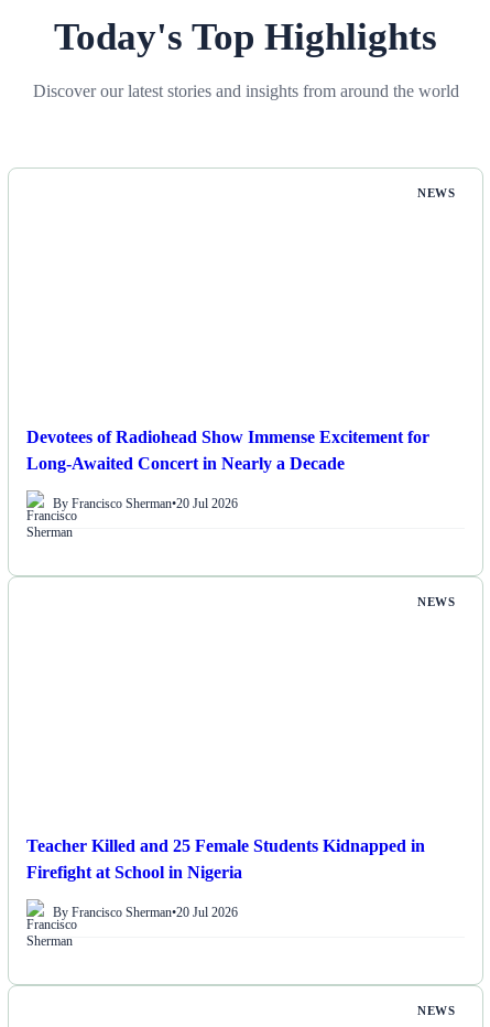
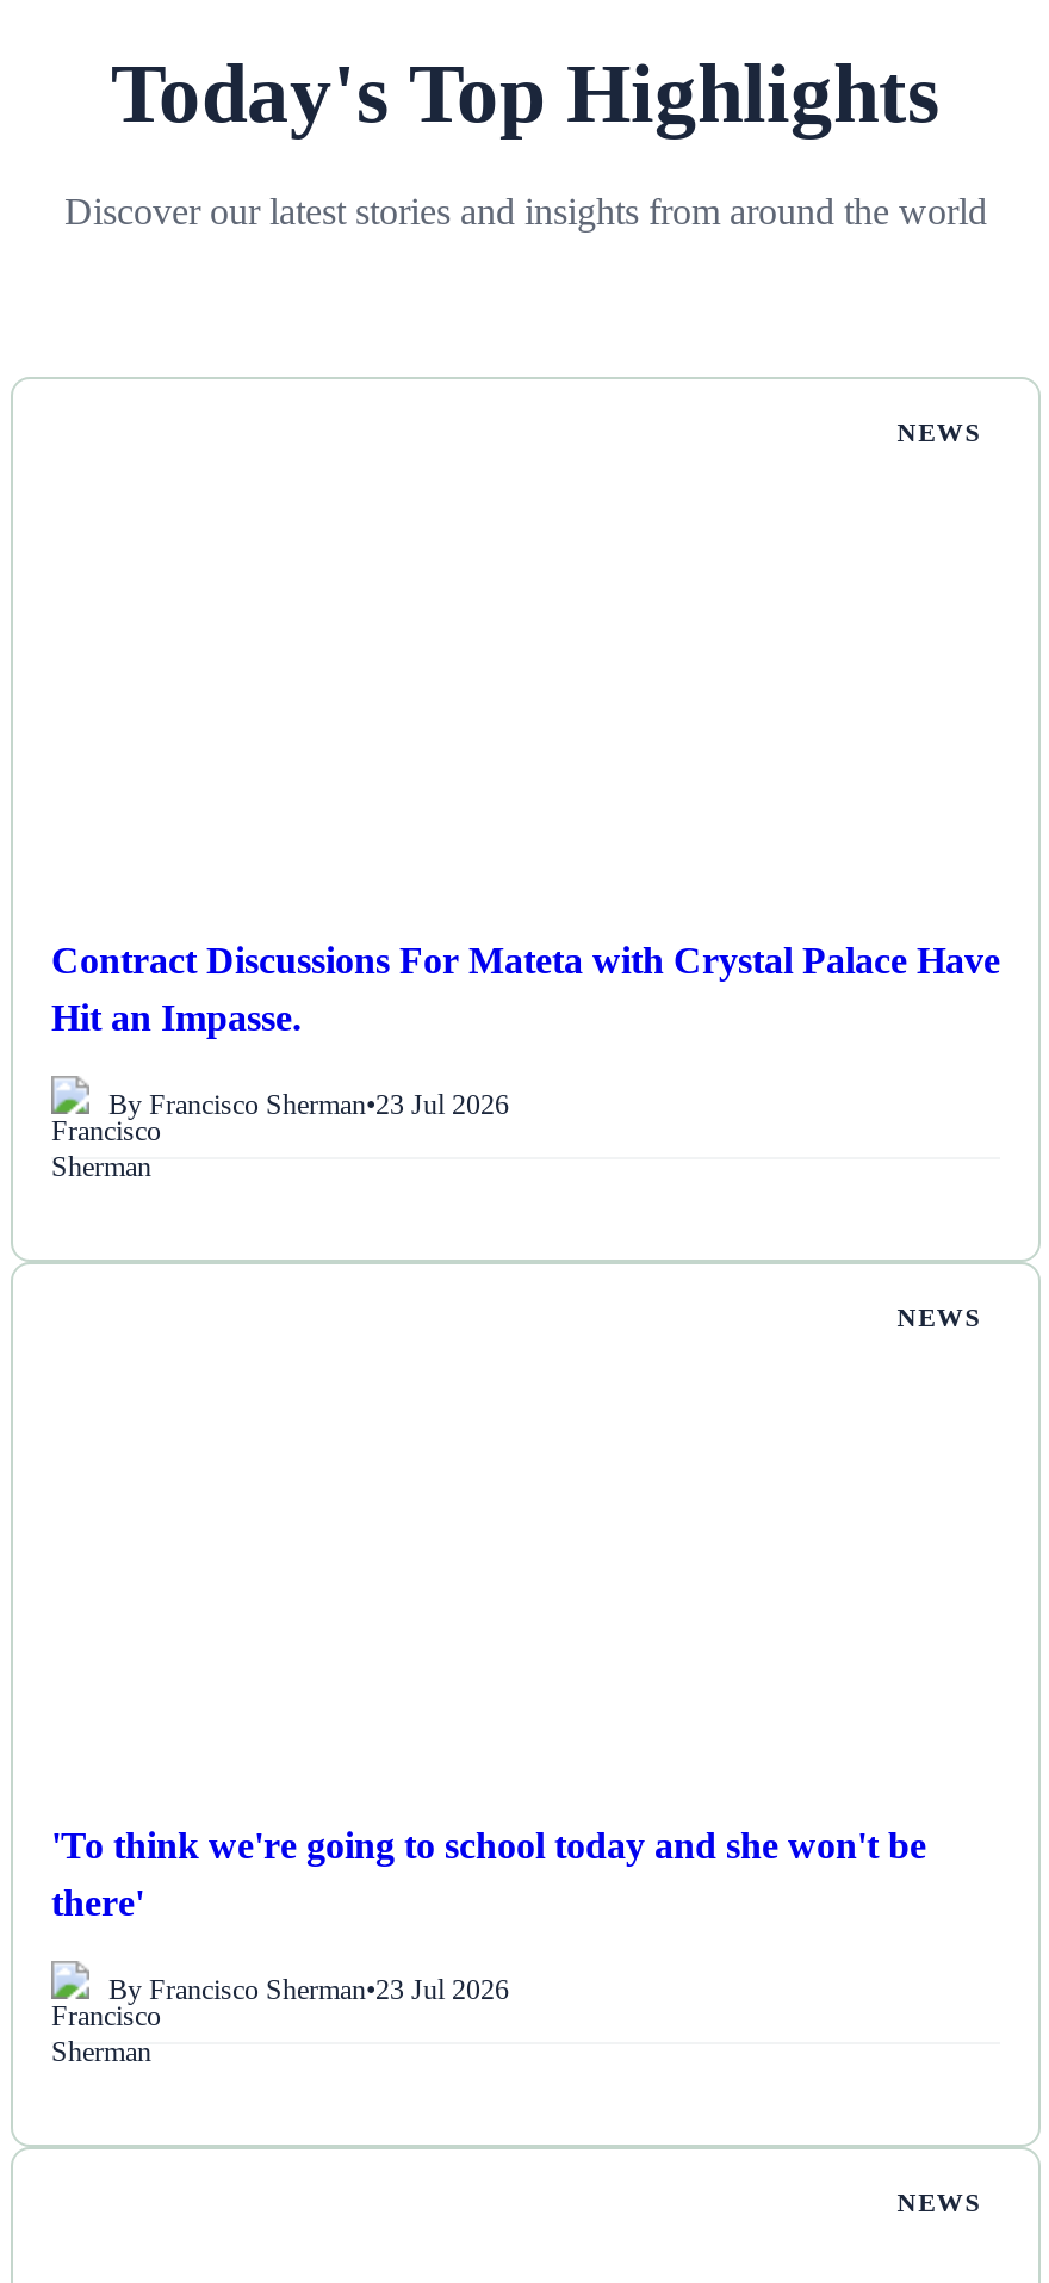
- Devotees of Radiohead Show Immense Excitement for
- Long-Awaited Concert in Nearly a Decade
+ Contract Discussions For Mateta with Crystal Palace Have
+ Hit an Impasse.

- By Francisco Sherman•20 Jul 2026
+ By Francisco Sherman•23 Jul 2026

- Teacher Killed and 25 Female Students Kidnapped in
- Firefight at School in Nigeria
+ 'To think we're going to school today and she won't be
+ there'

- By Francisco Sherman•20 Jul 2026
+ By Francisco Sherman•23 Jul 2026
